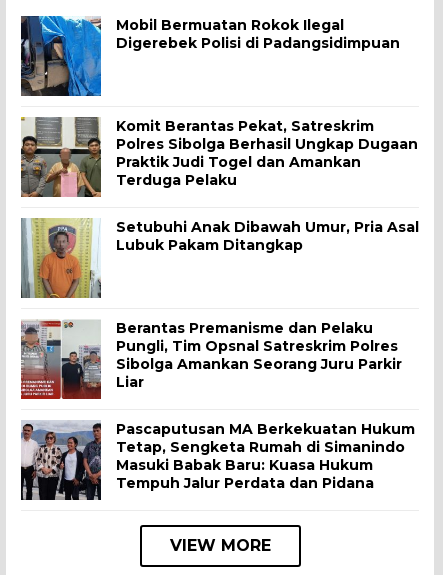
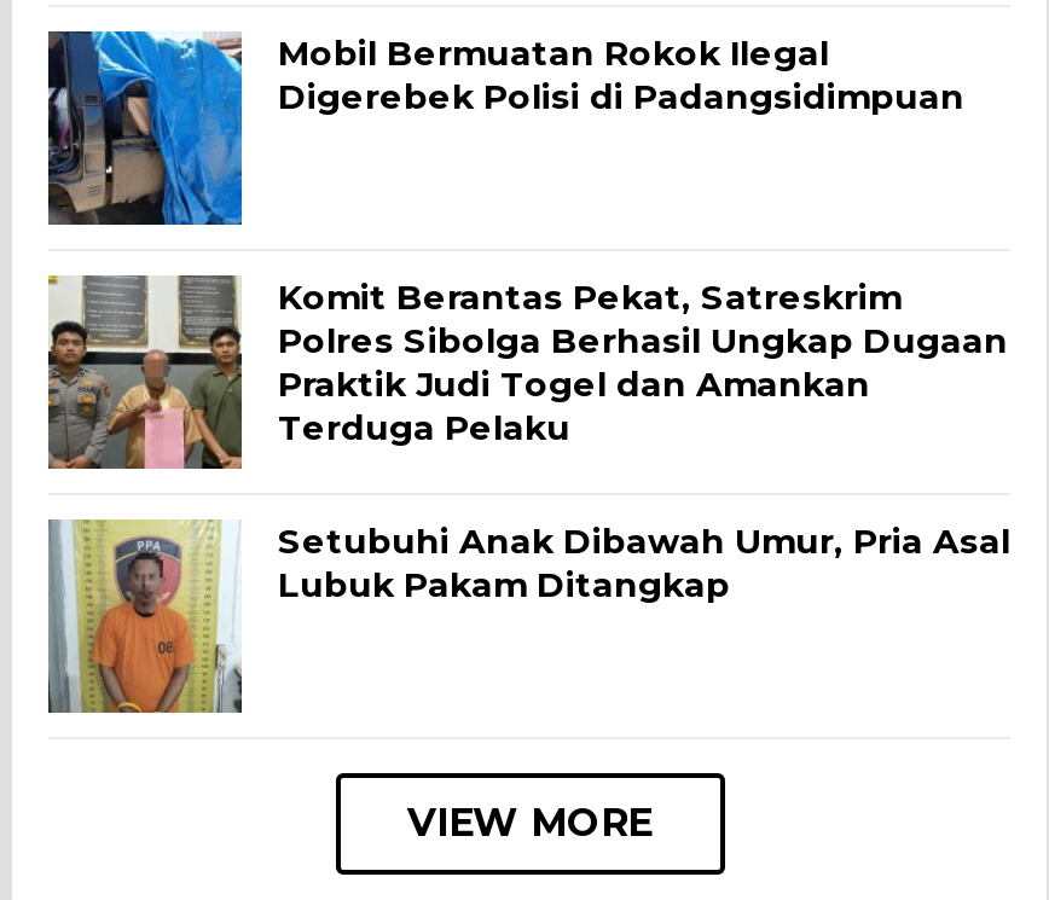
- [image]
- Berantas Premanisme dan Pelaku
- Pungli, Tim Opsnal Satreskrim Polres
- Sibolga Amankan Seorang Juru Parkir
- Liar
- Pascaputusan MA Berkekuatan Hukum
- Tetap, Sengketa Rumah di Simanindo
- Masuki Babak Baru: Kuasa Hukum
- Tempuh Jalur Perdata dan Pidana

- [image]
